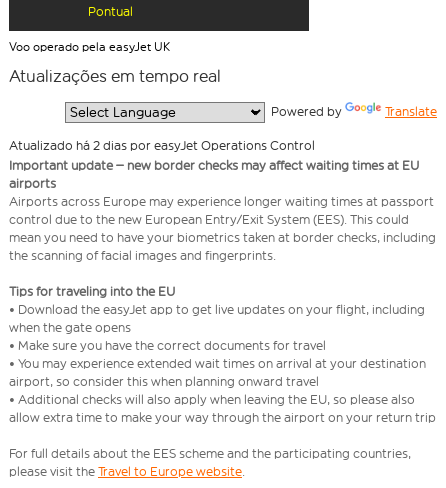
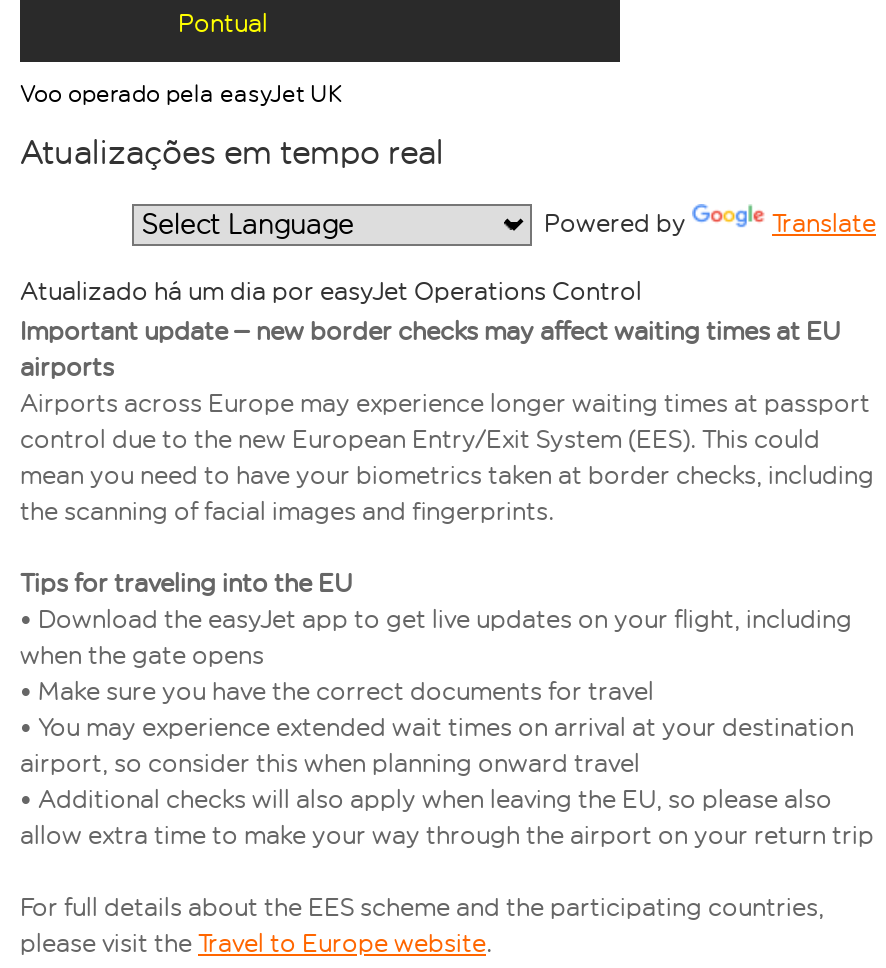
- Atualizado há 2 dias por easyJet Operations Control
+ Atualizado há um dia por easyJet Operations Control
